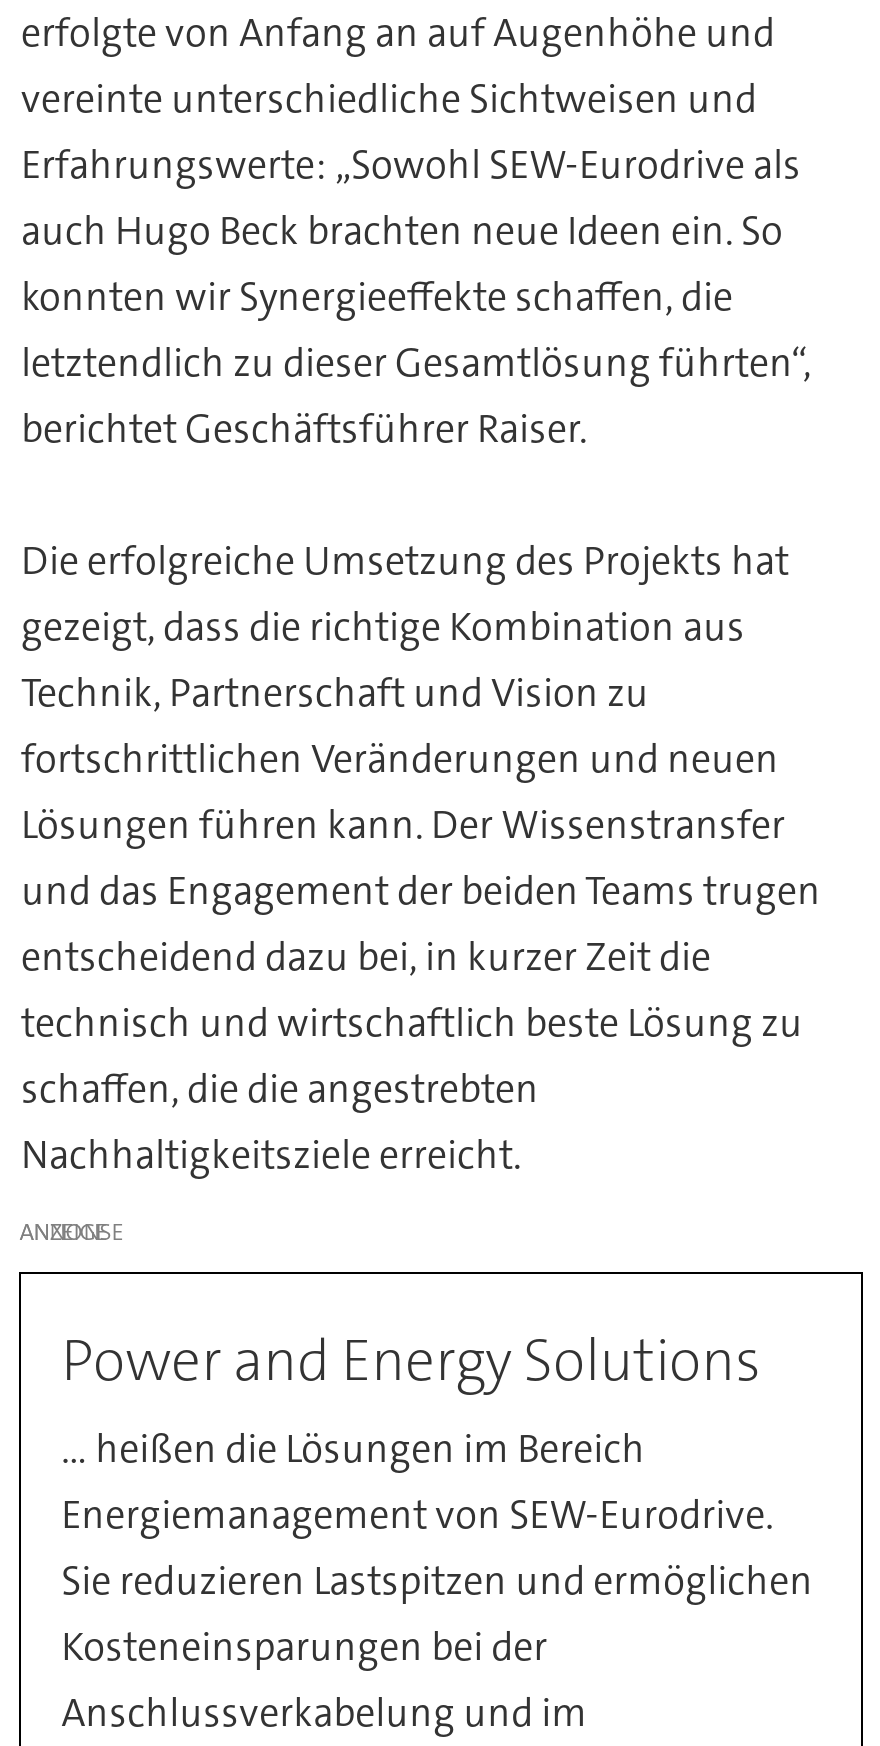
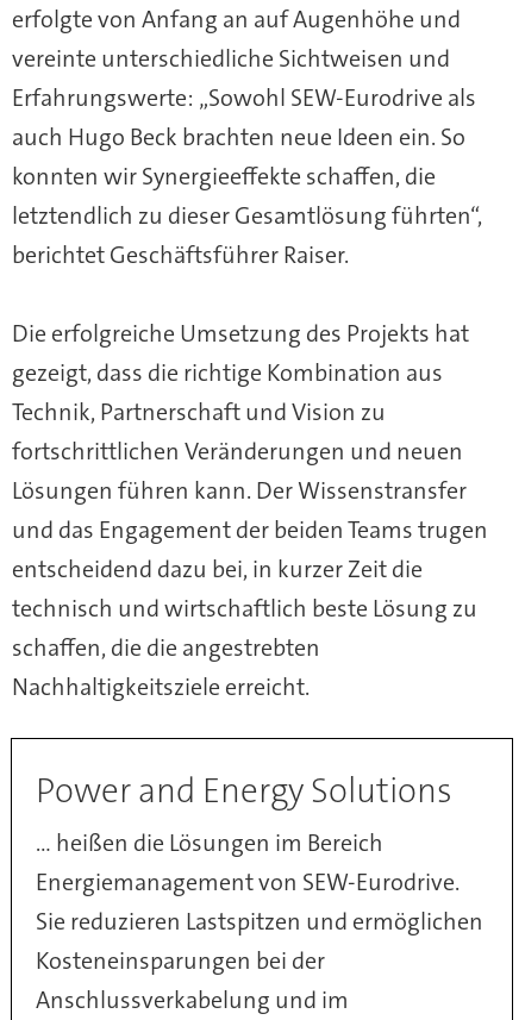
- ANZEIGE
